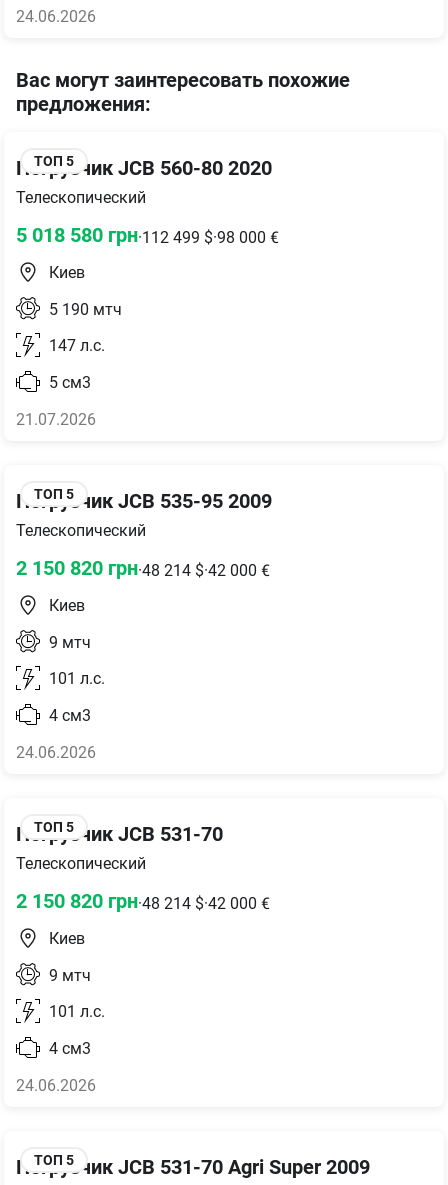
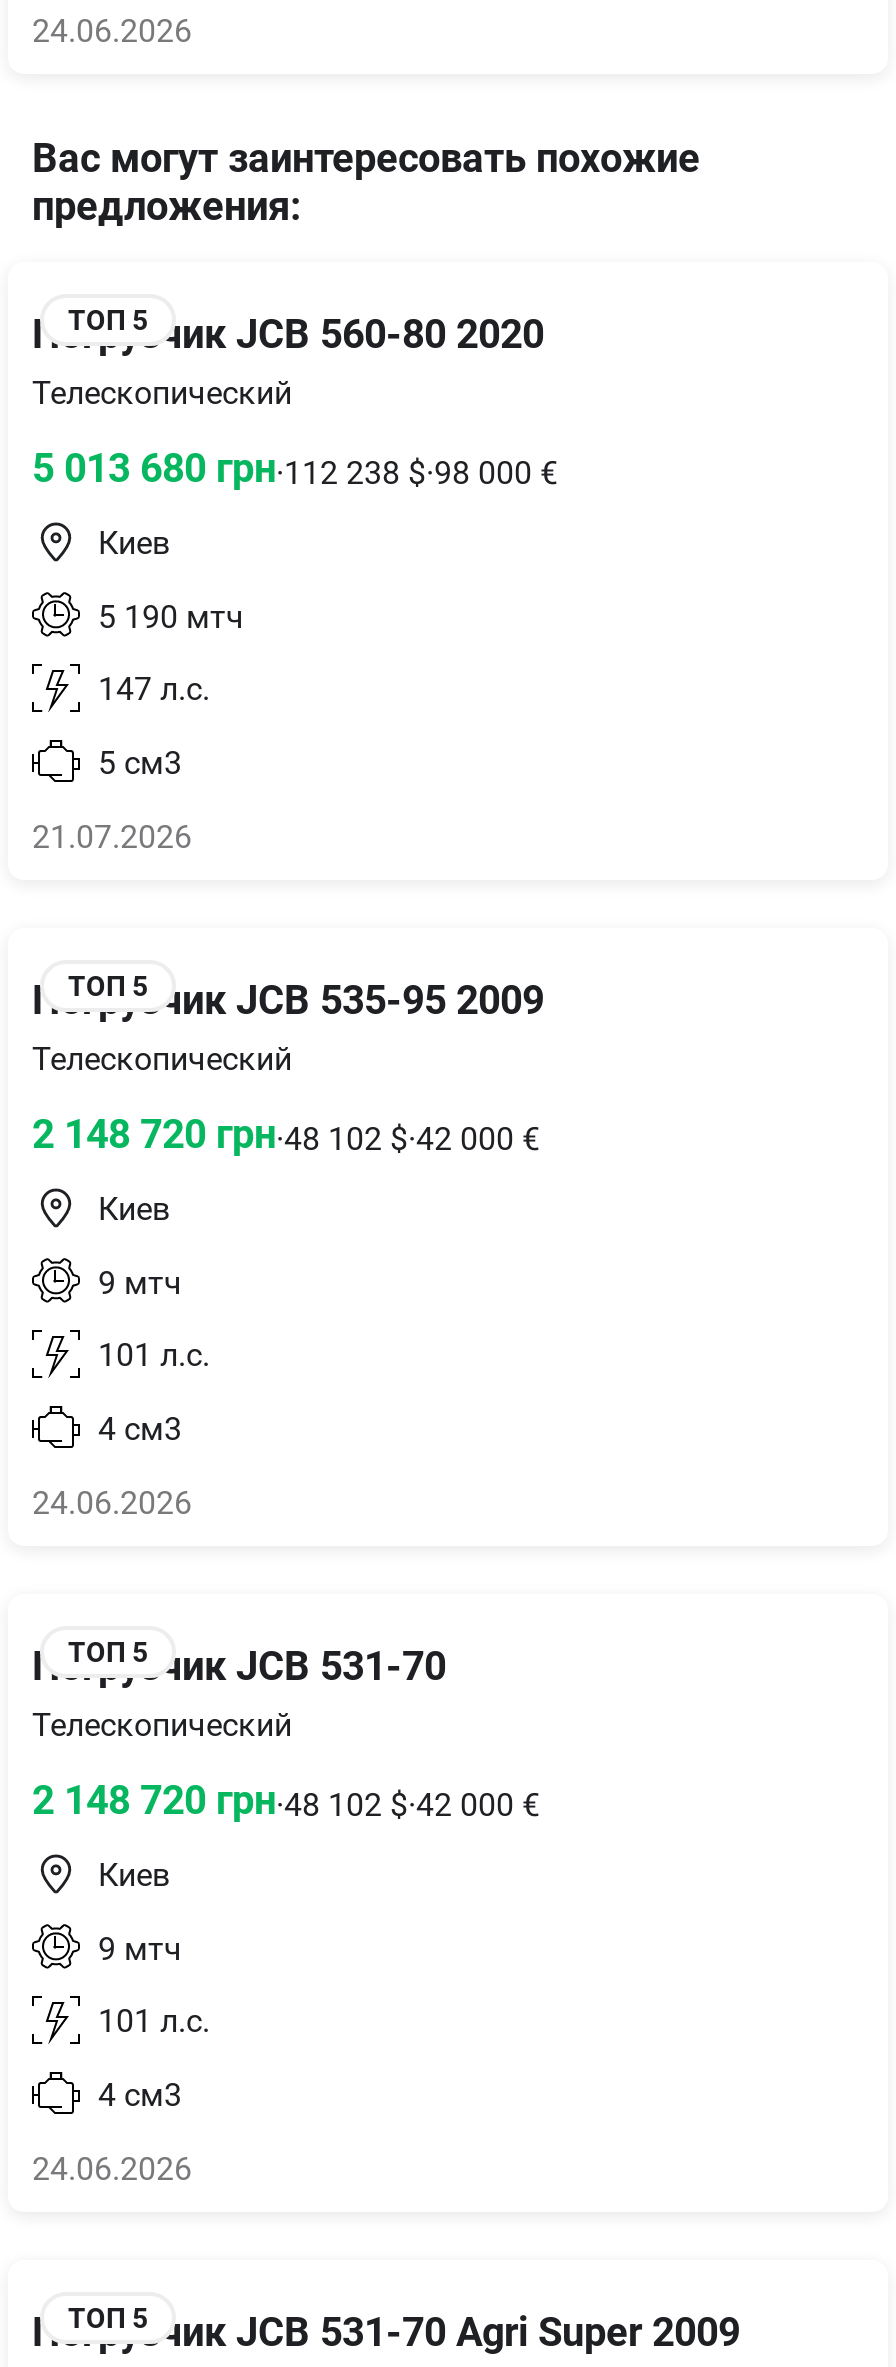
- 5 018 580 грн·112 499 $·98 000 €
+ 5 013 680 грн·112 238 $·98 000 €

- 2 150 820 грн·48 214 $·42 000 €
+ 2 148 720 грн·48 102 $·42 000 €

- 2 150 820 грн·48 214 $·42 000 €
+ 2 148 720 грн·48 102 $·42 000 €
